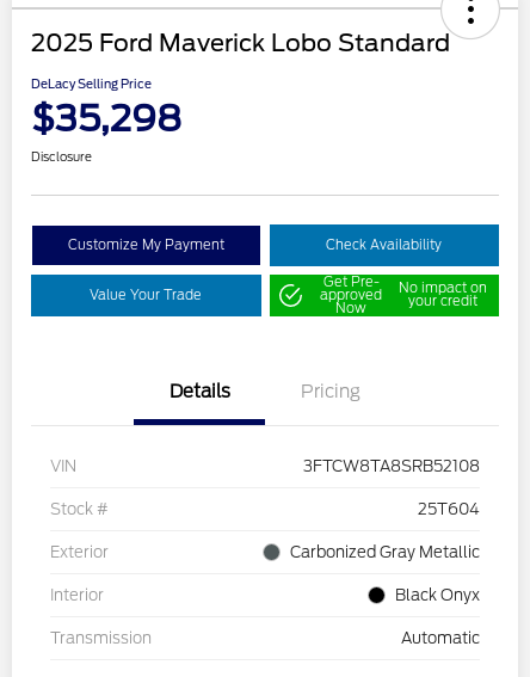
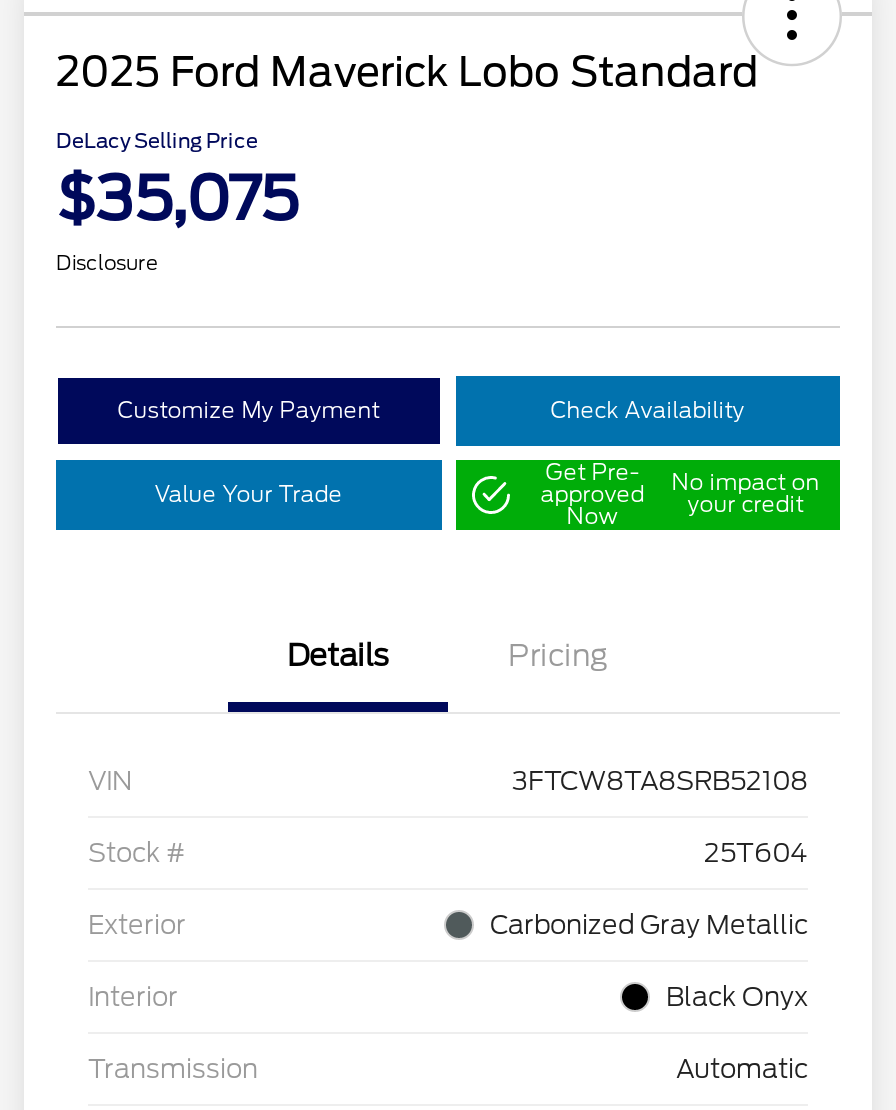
- $35,298
+ $35,075
